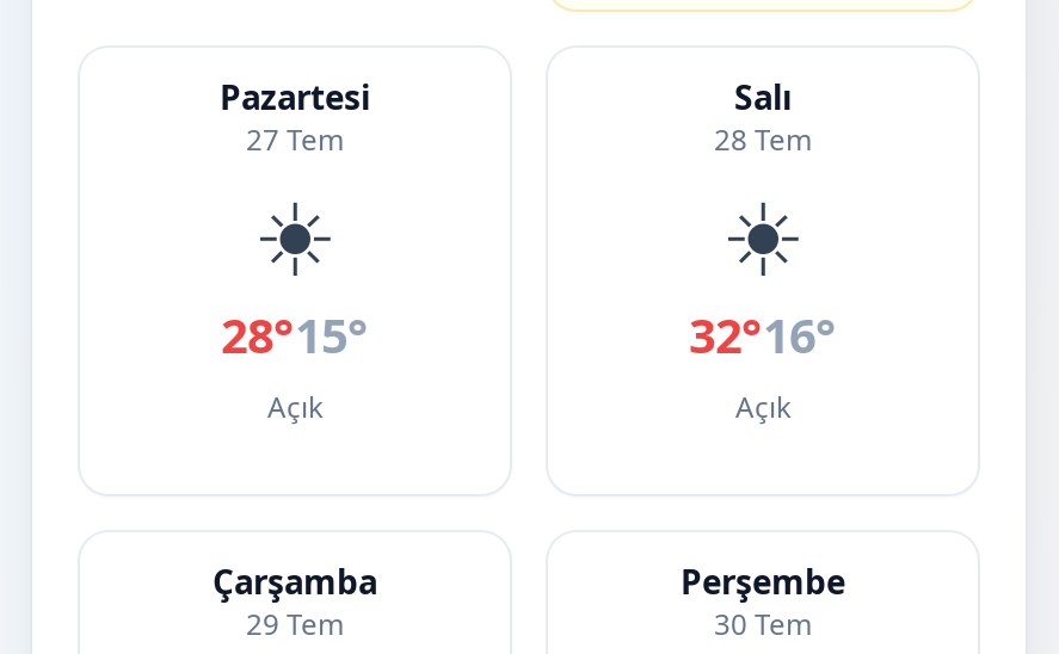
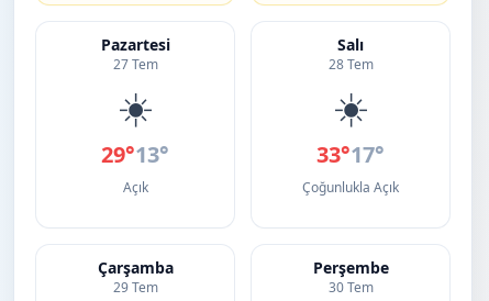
- 28°15°
+ 29°13°

- 32°16°
- Açık
+ 33°17°
+ Çoğunlukla Açık
